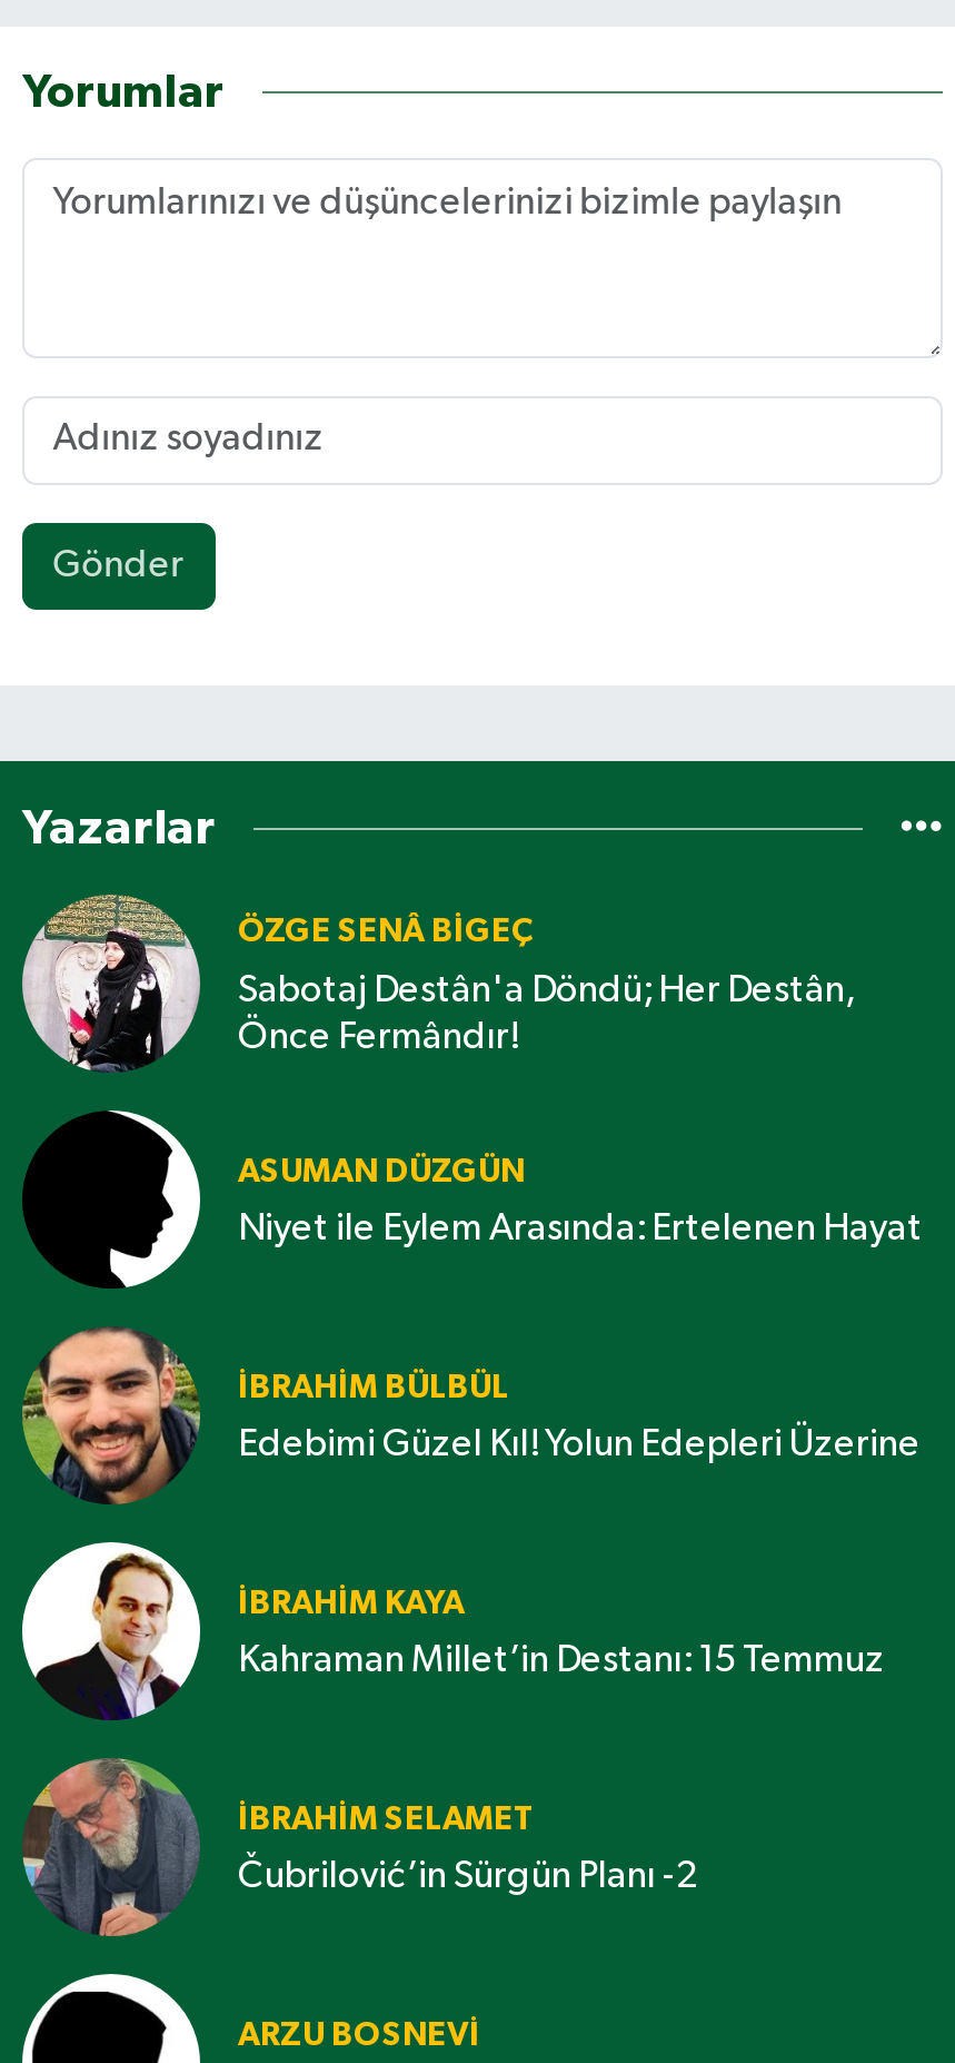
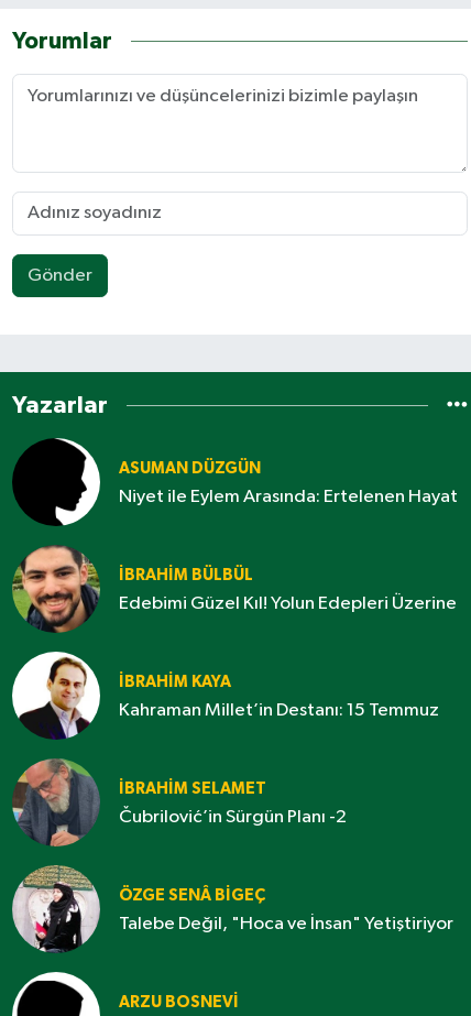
moved down: [image] | ÖZGE SENÂ BIGEÇ

- Sabotaj Destân'a Döndü; Her Destân,
- Önce Fermândır!

moved up: [image] | ASUMAN DÜZGÜN | Niyet ile Eylem Arasında: Ertelenen Hayat | ... | İBRAHIM SELAMET | Čubrilović’in Sürgün Planı -2

+ Talebe Değil, "Hoca ve İnsan" Yetiştiriyor
